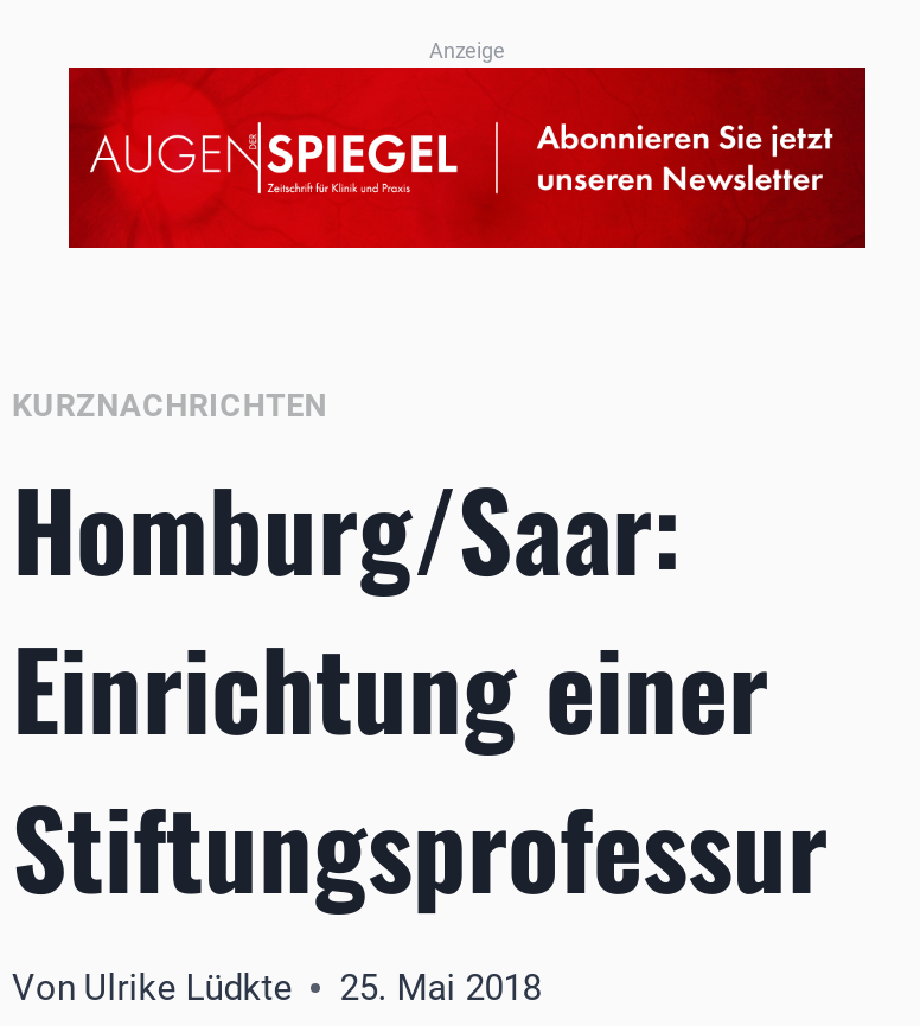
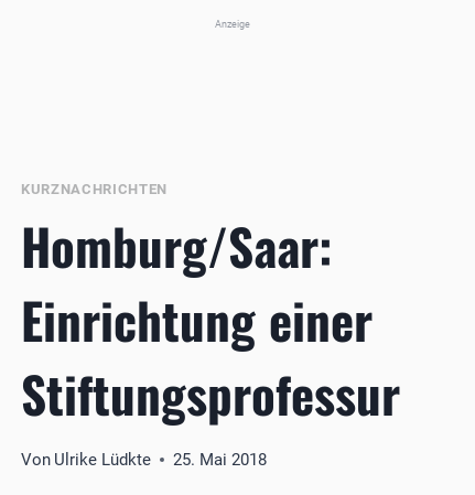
- [image]
